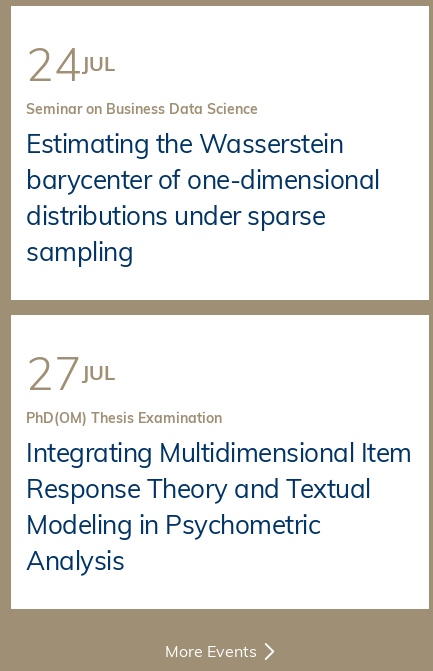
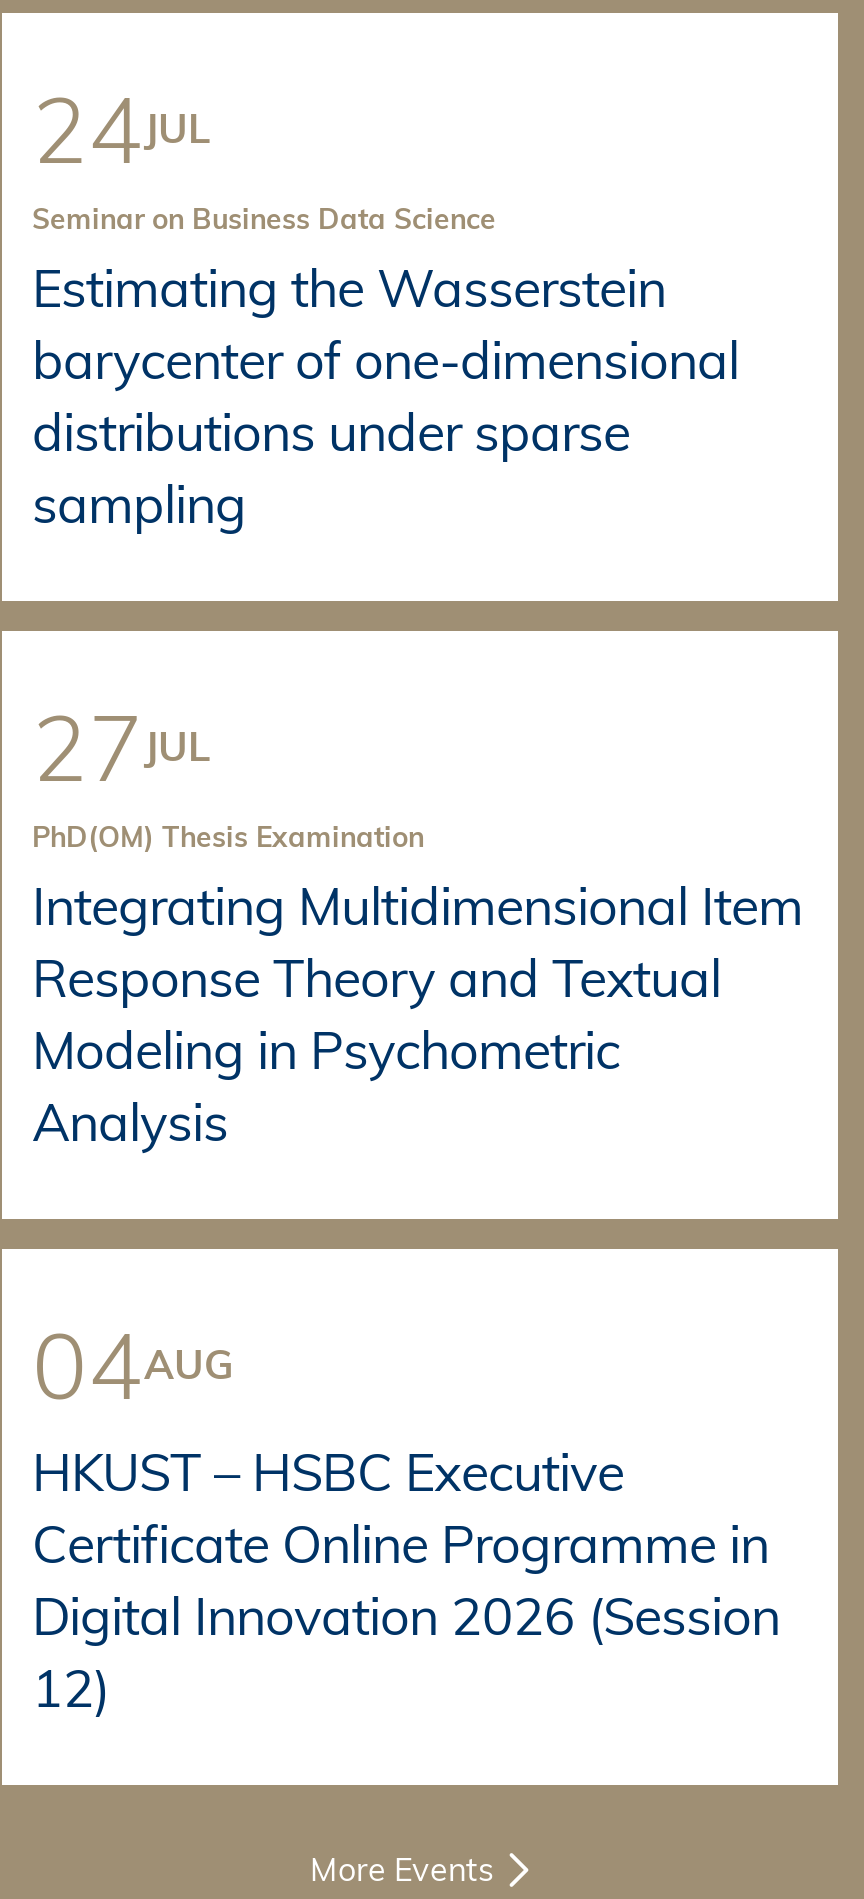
+ 04AUG
+ HKUST – HSBC Executive
+ Certificate Online Programme in
+ Digital Innovation 2026 (Session
+ 12)
